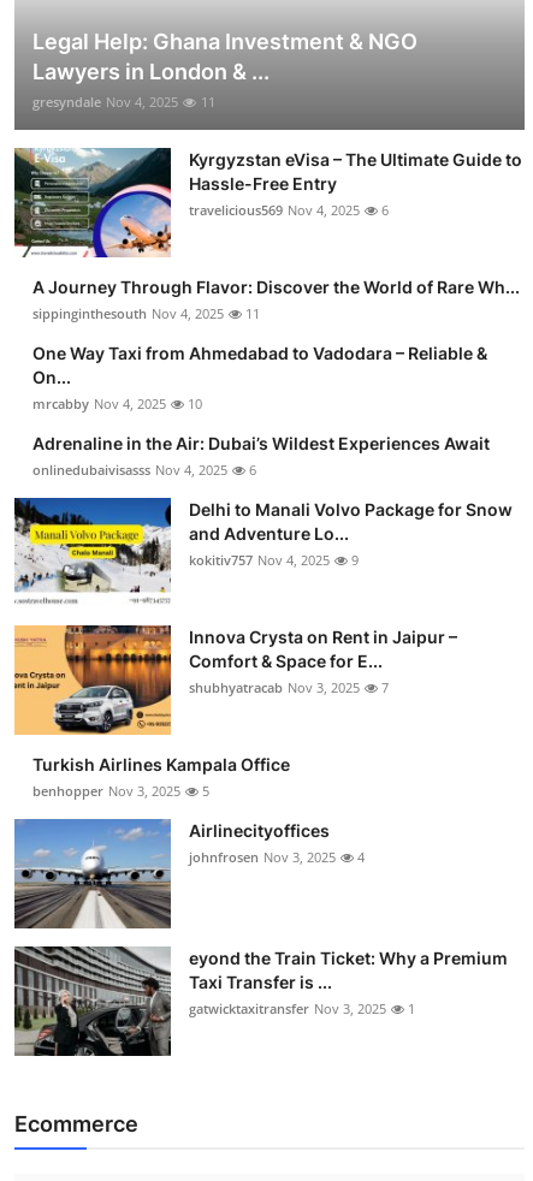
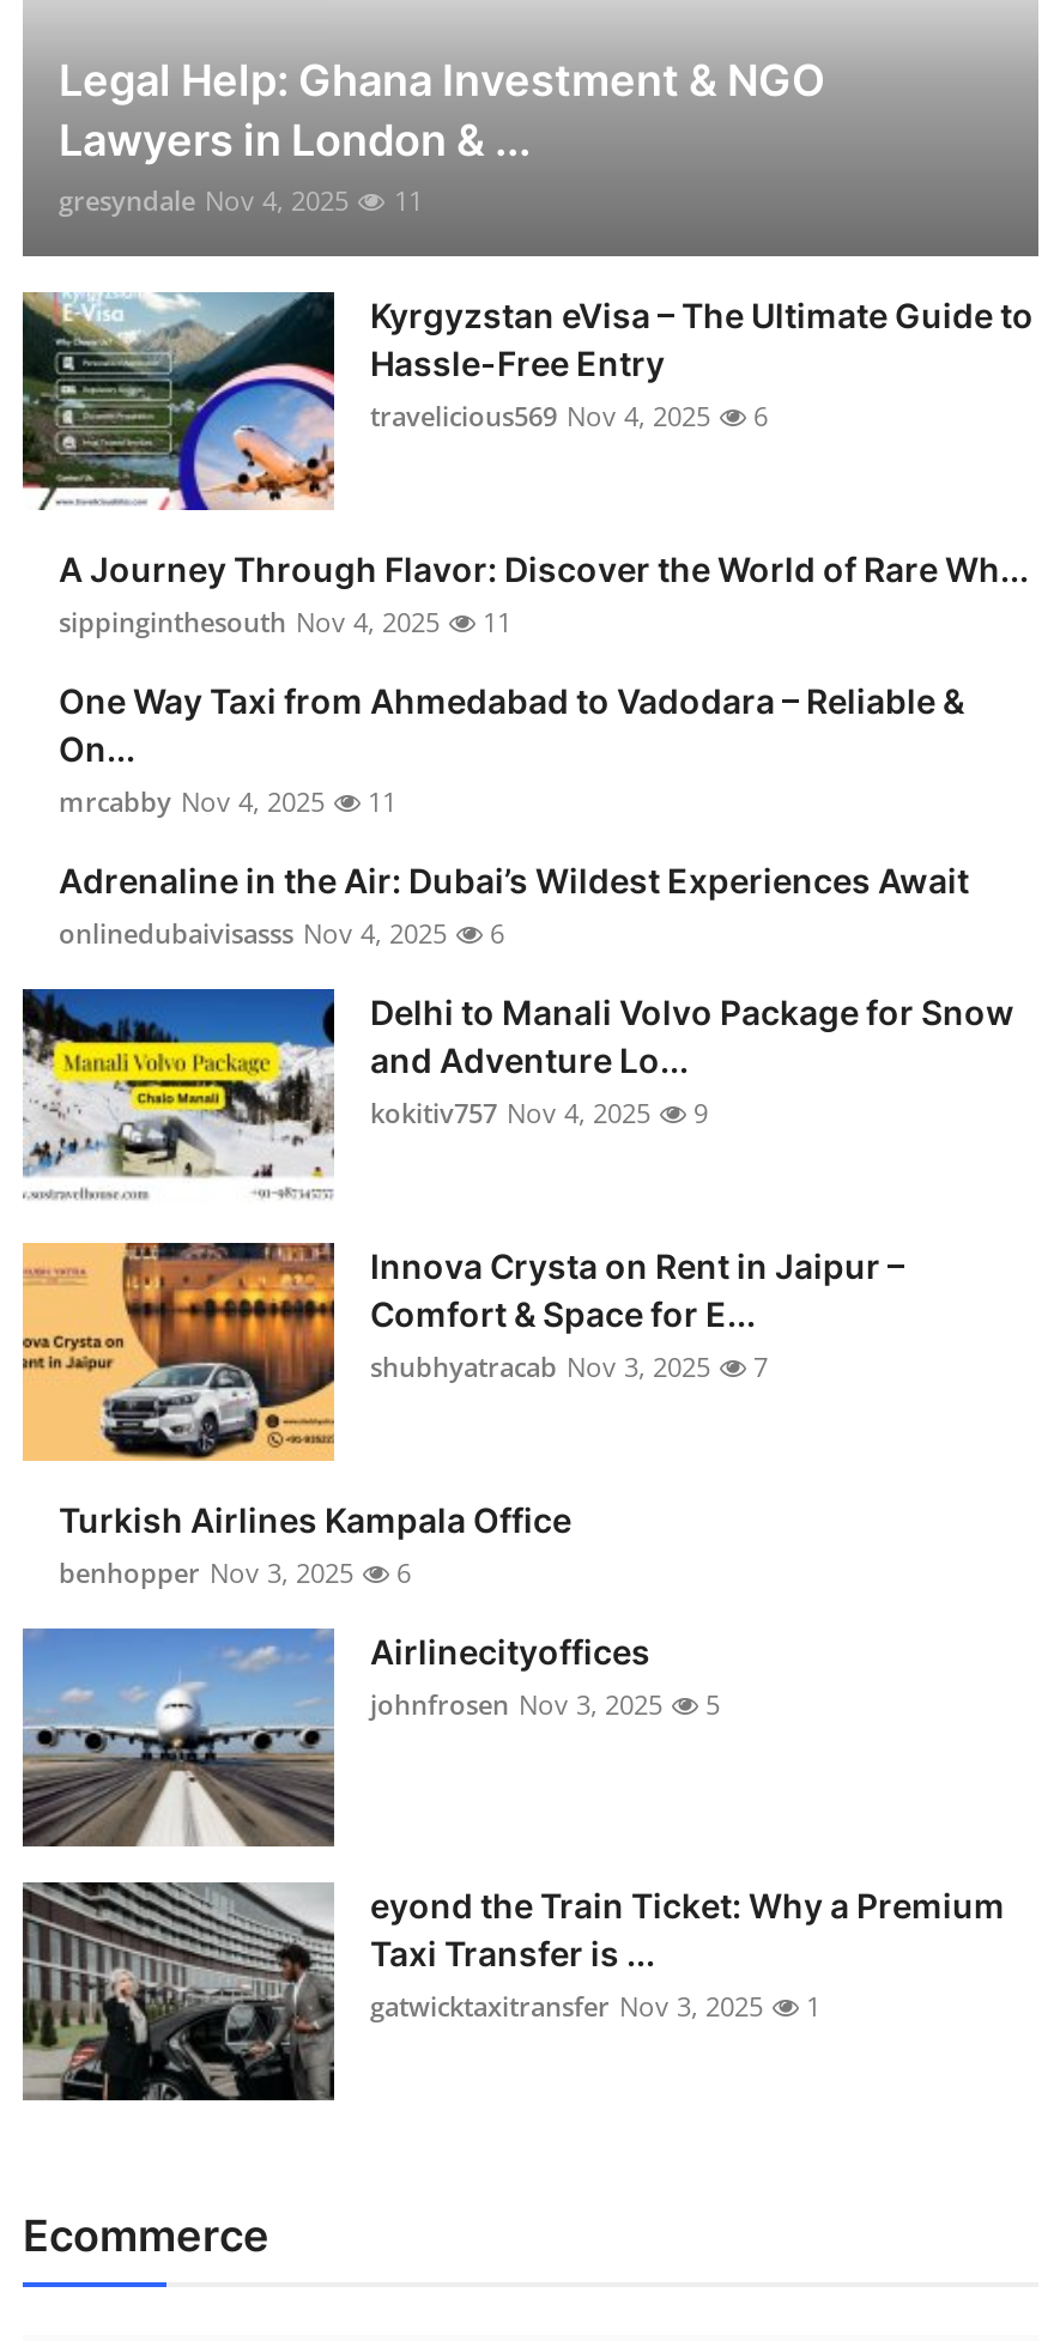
- mrcabby Nov 4, 2025 10
+ mrcabby Nov 4, 2025 11

- benhopper Nov 3, 2025 5
+ benhopper Nov 3, 2025 6

- johnfrosen Nov 3, 2025 4
+ johnfrosen Nov 3, 2025 5
